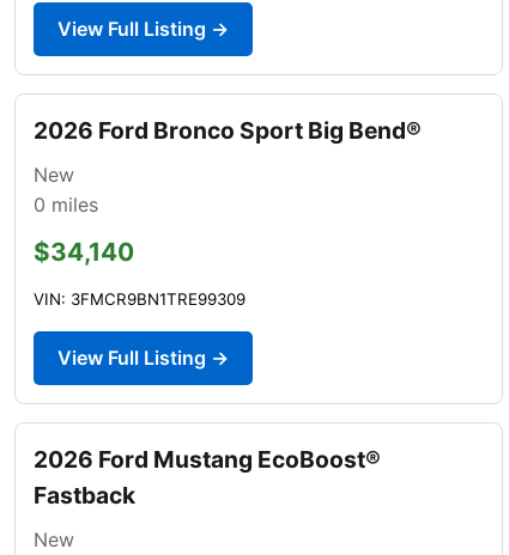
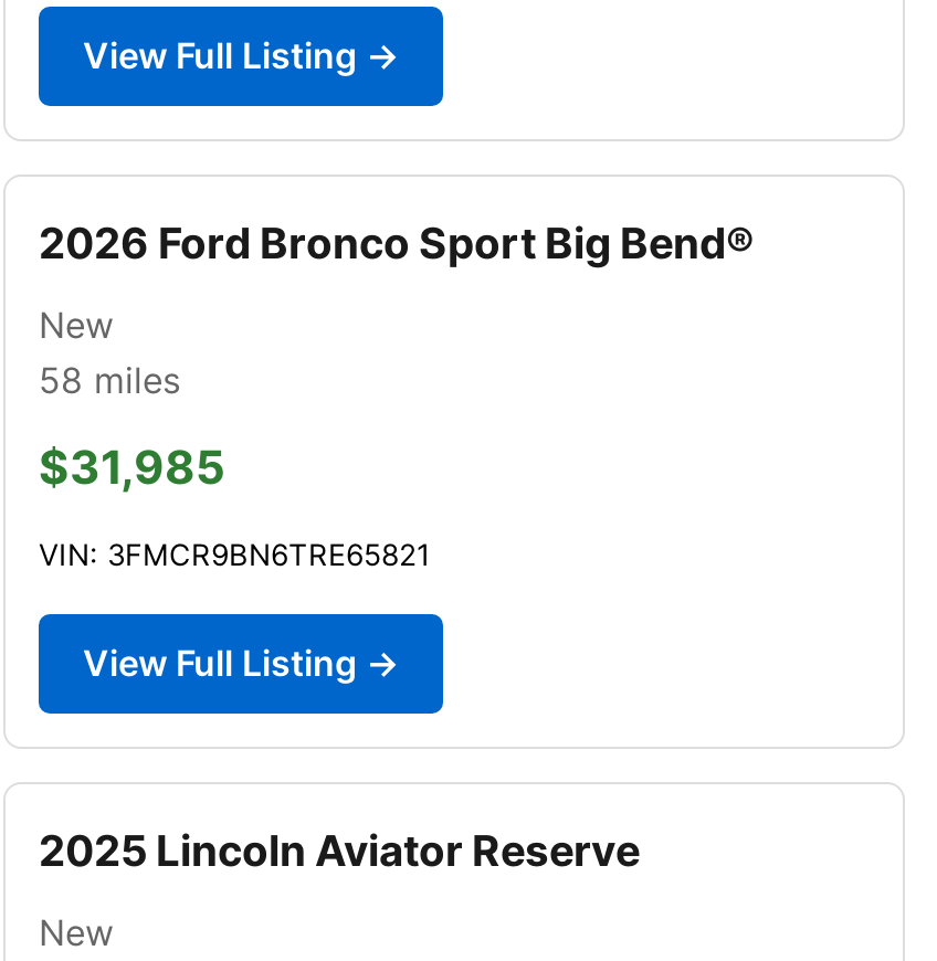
- 0 miles
+ 58 miles

- $34,140
+ $31,985

- VIN: 3FMCR9BN1TRE99309
+ VIN: 3FMCR9BN6TRE65821

- 2026 Ford Mustang EcoBoost®
- Fastback
+ 2025 Lincoln Aviator Reserve
